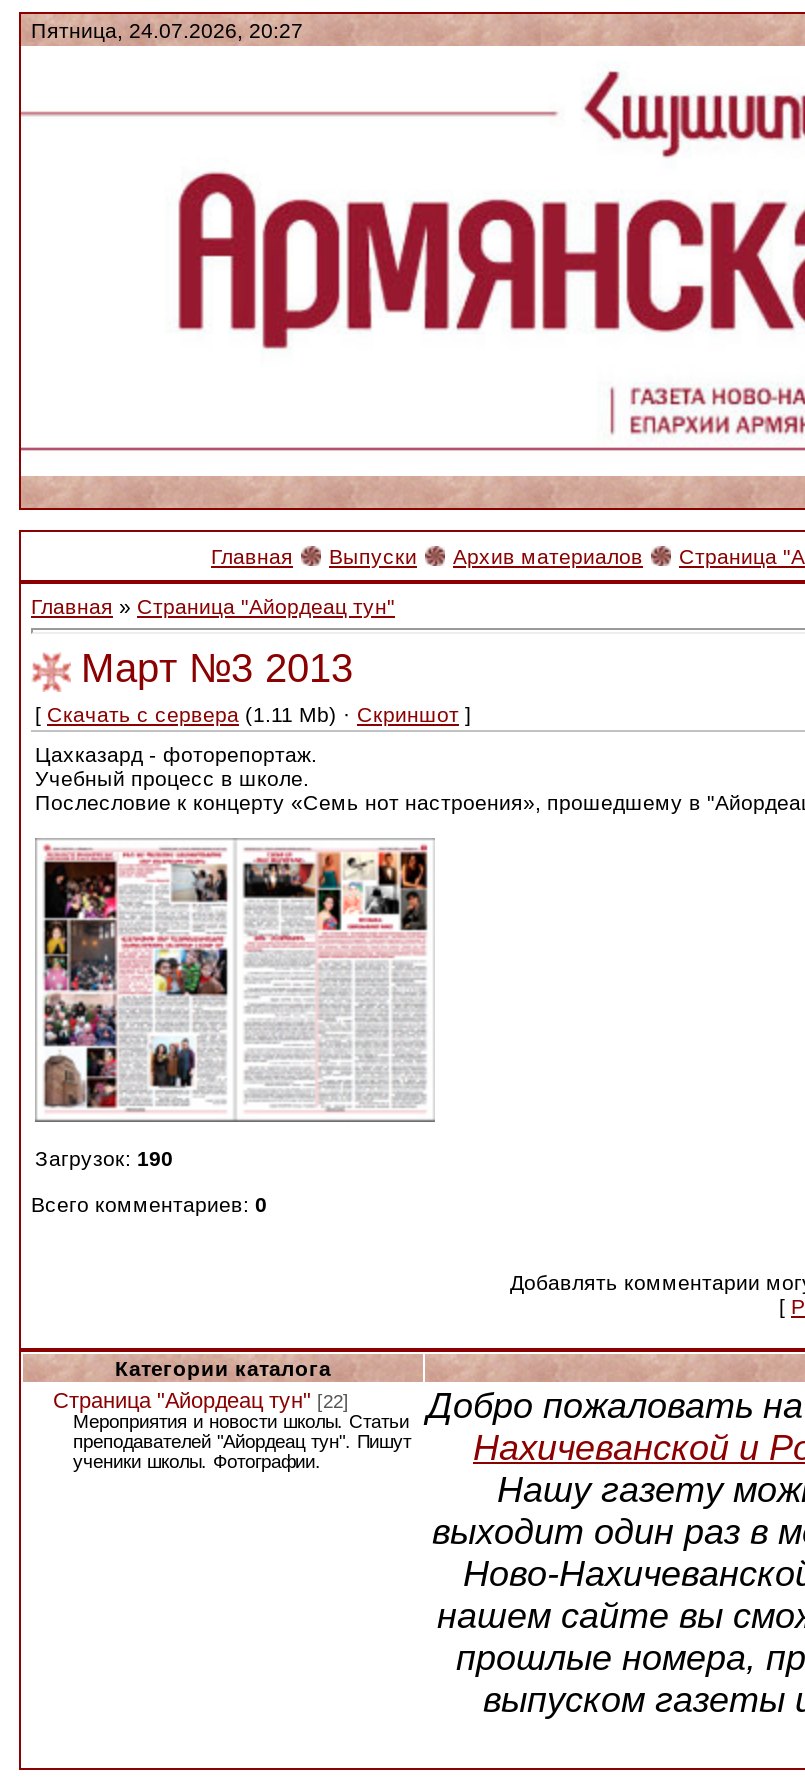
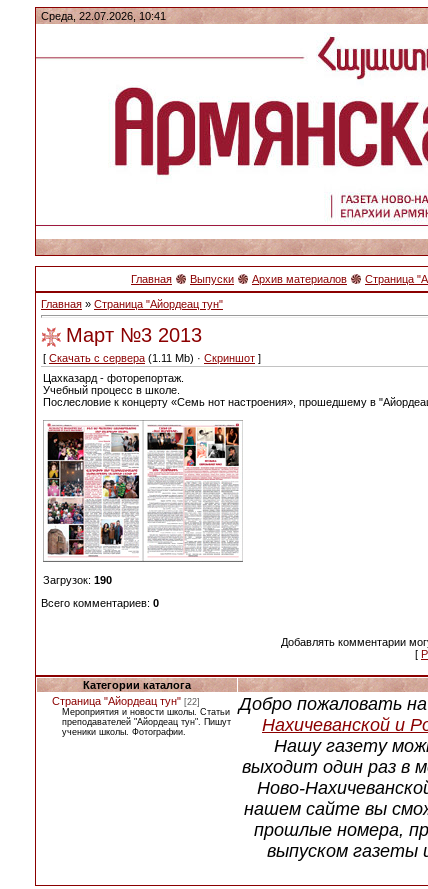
- Пятница, 24.07.2026, 20:27
+ Среда, 22.07.2026, 10:41
